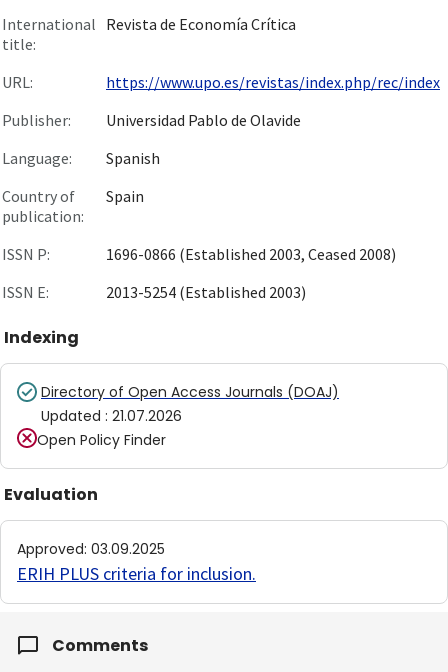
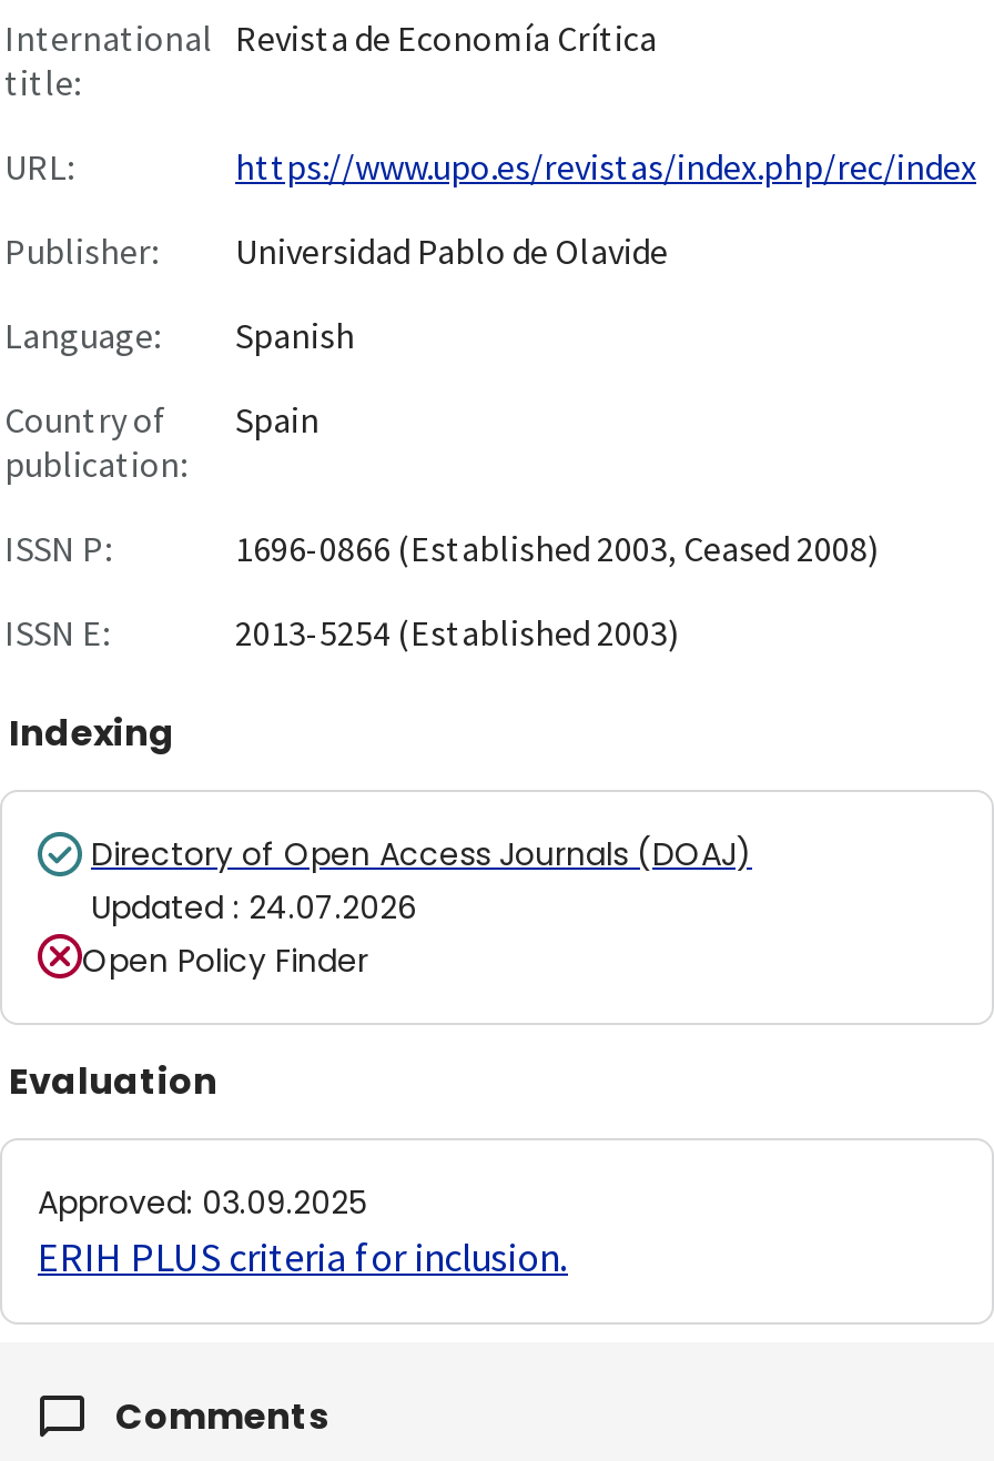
- Updated: 21.07.2026
+ Updated: 24.07.2026
